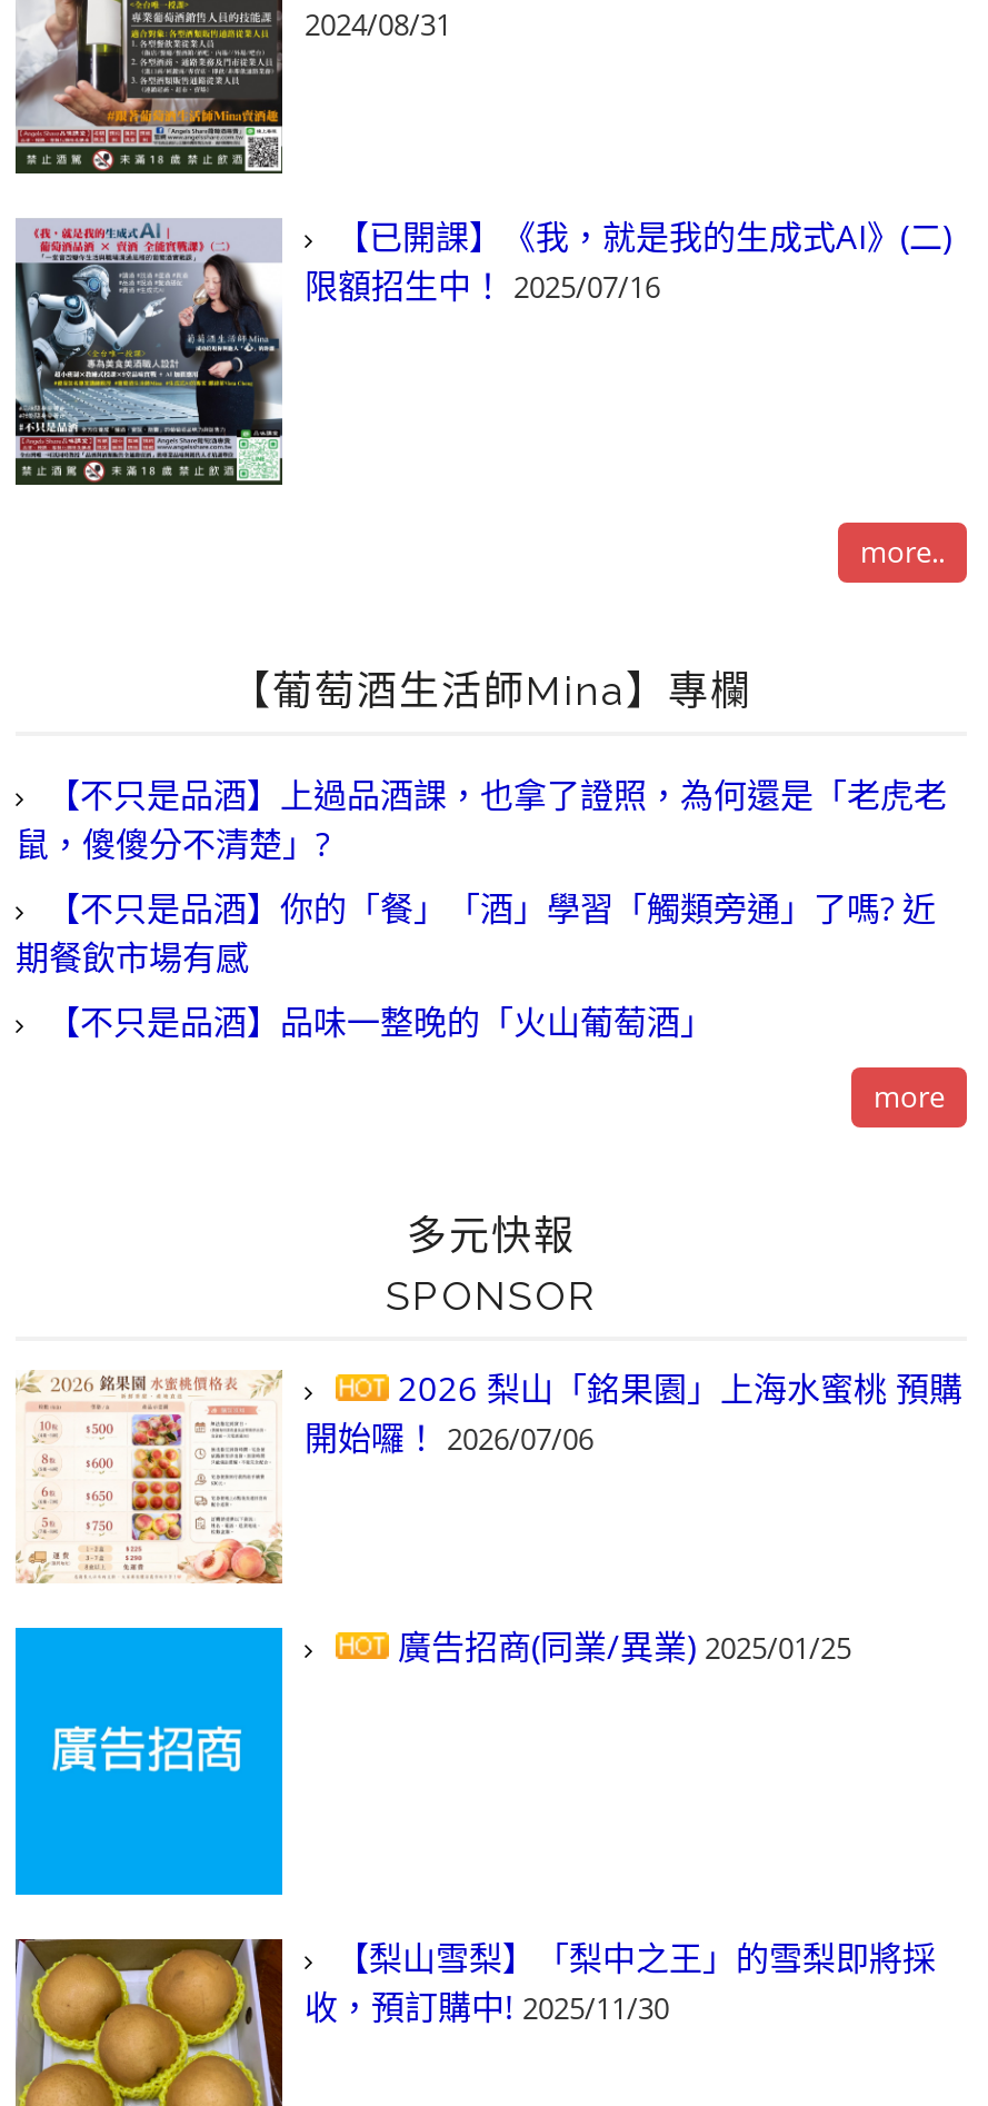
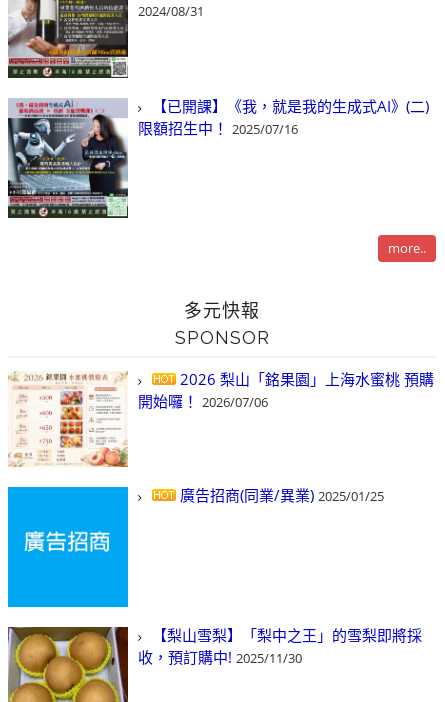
- 【葡萄酒生活師Mina】專欄
- 【不只是品酒】上過品酒課，也拿了證照，為何還是「老虎老
- 鼠，傻傻分不清楚」?
- 【不只是品酒】你的「餐」「酒」學習「觸類旁通」了嗎? 近
- 期餐飲市場有感
- 【不只是品酒】品味一整晚的「火山葡萄酒」
- more
